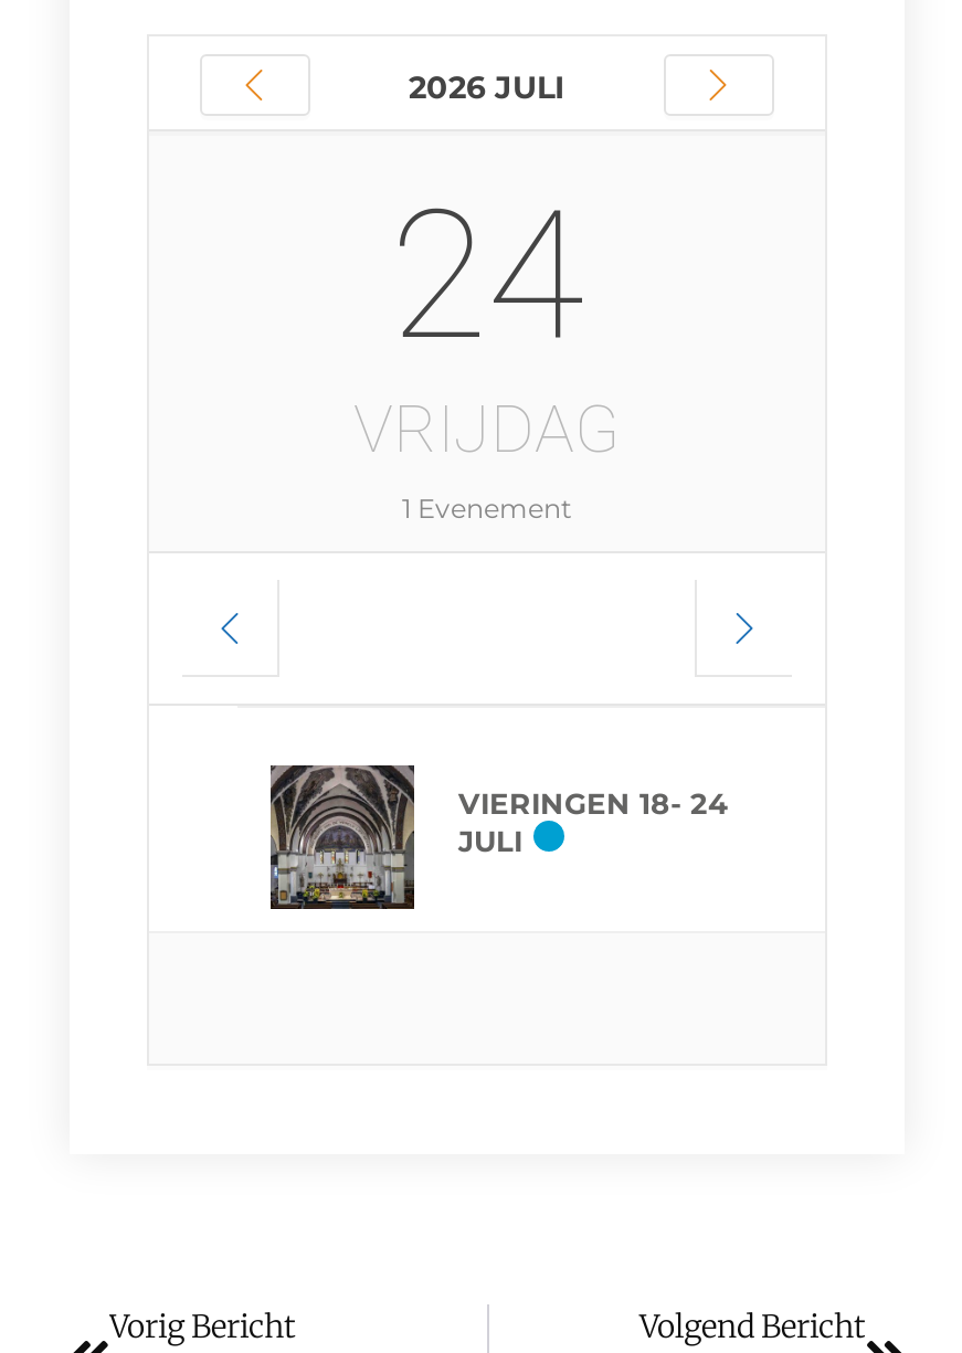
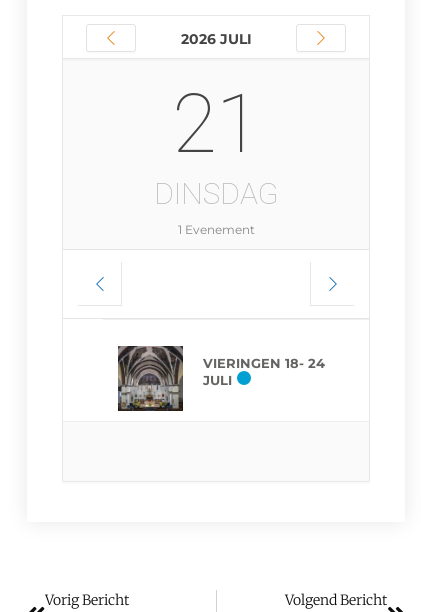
- 24
- VRIJDAG
+ 21
+ DINSDAG
